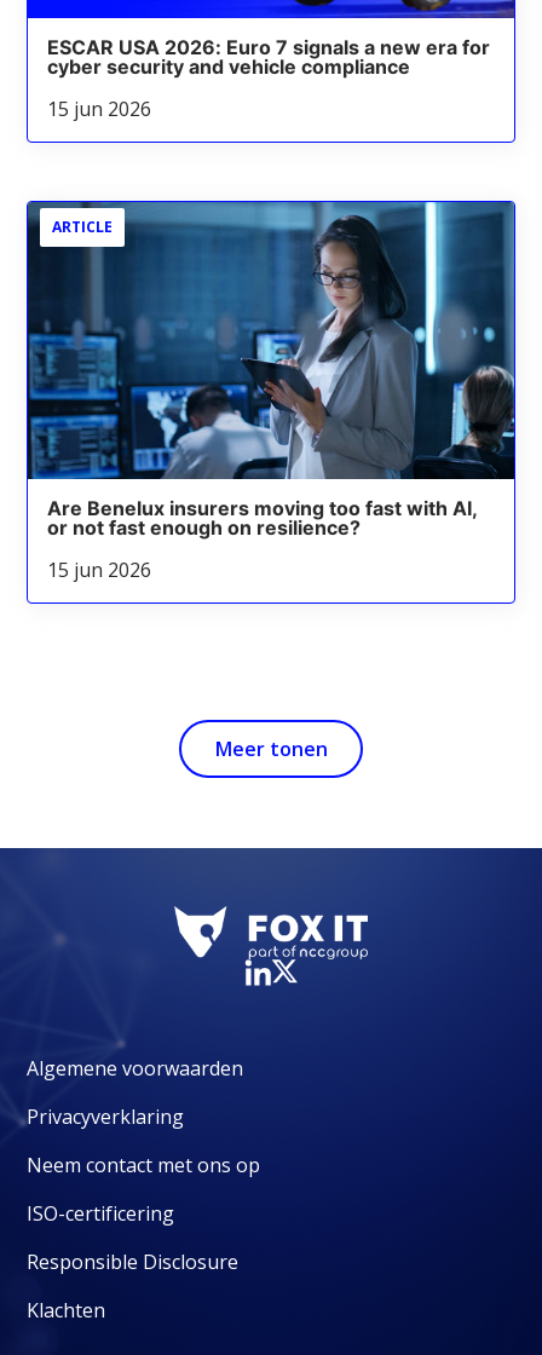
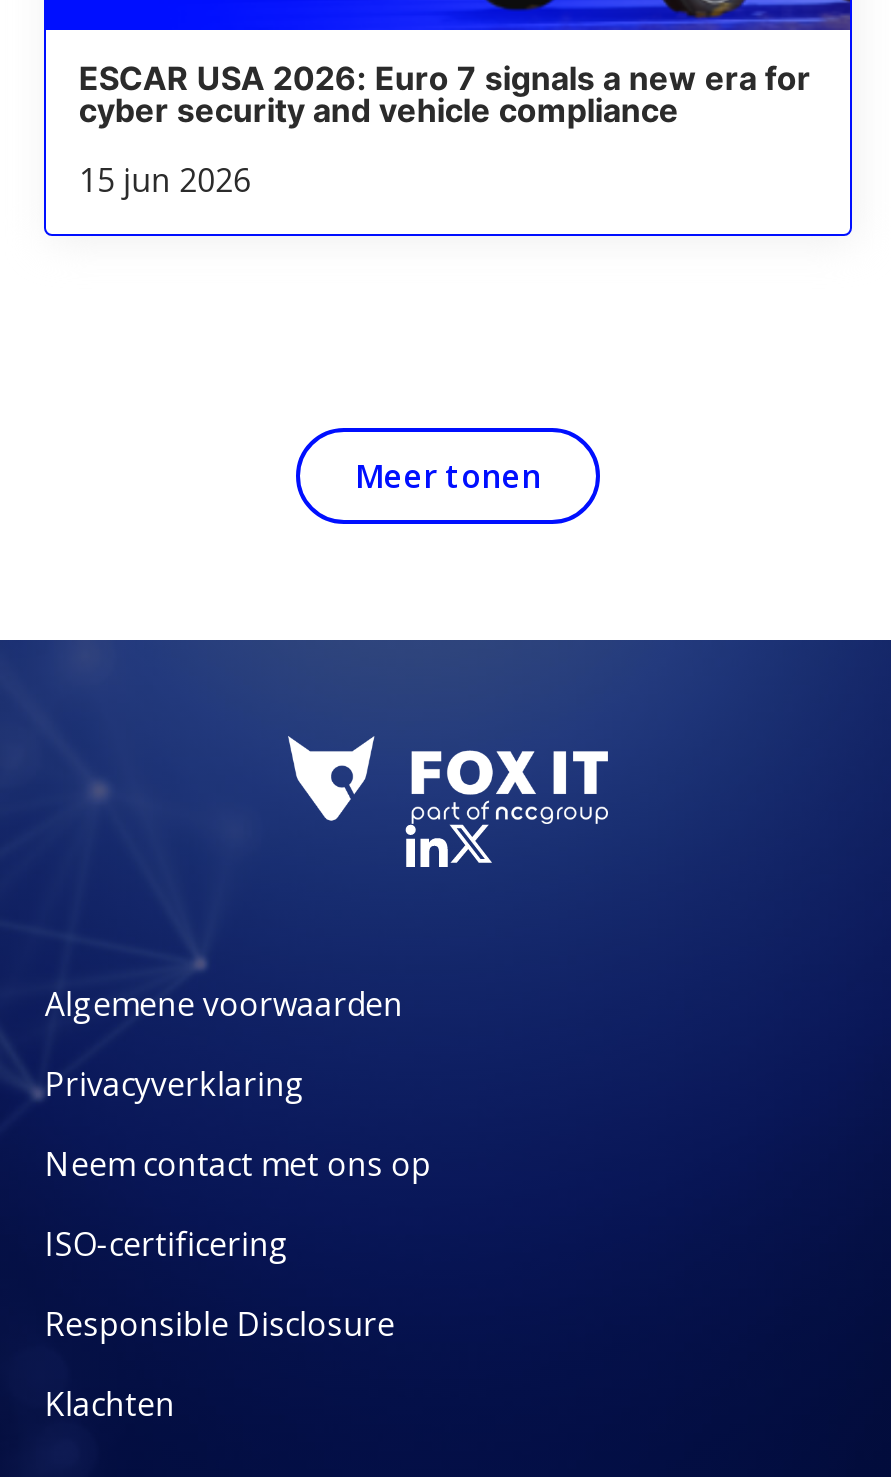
- [image]
- ARTICLE

- Are Benelux insurers moving too fast with AI,
- or not fast enough on resilience?
- 15 jun 2026
